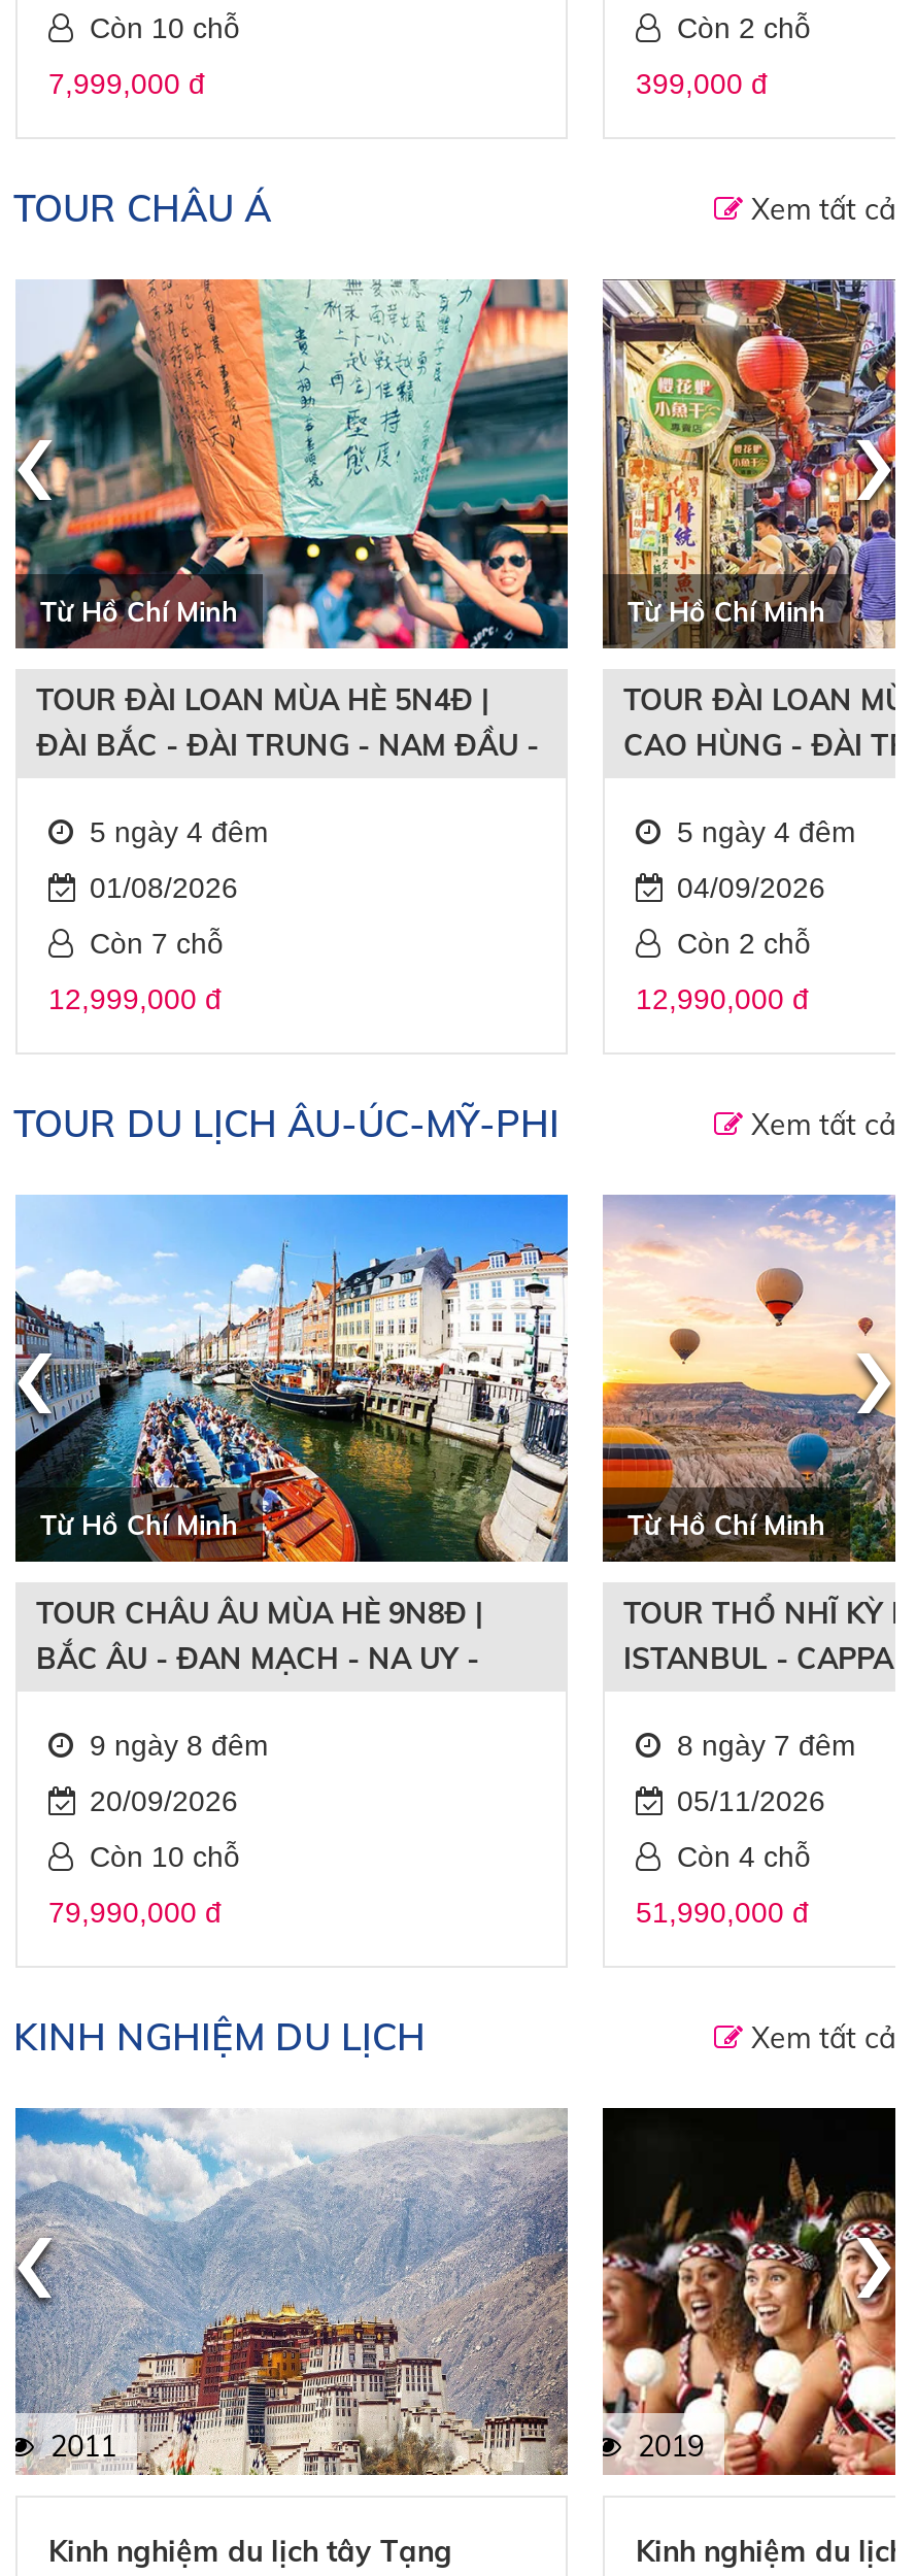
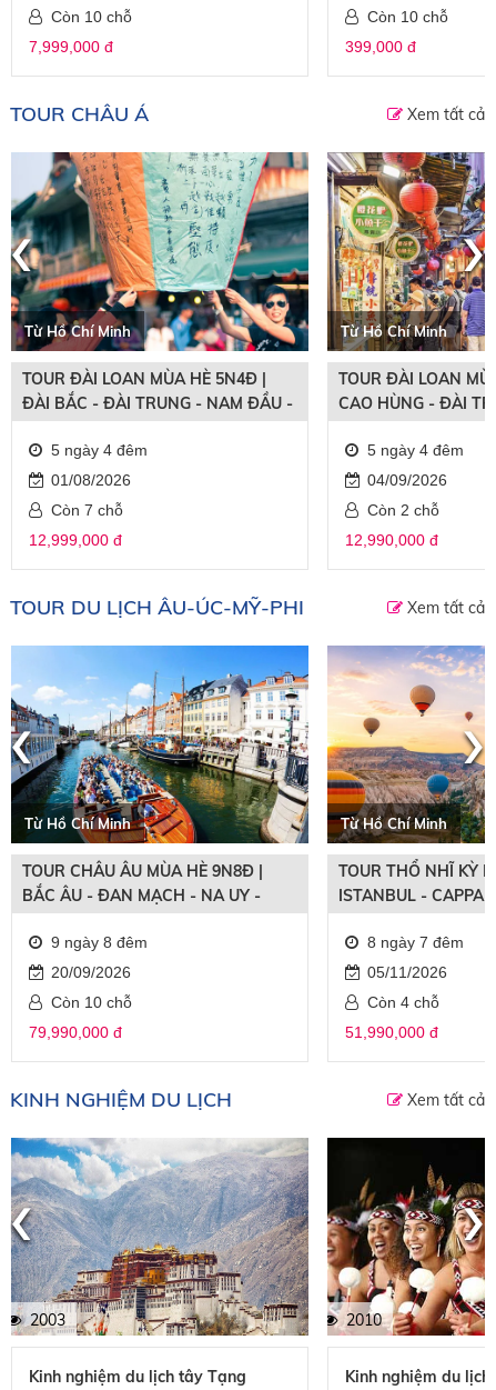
- Còn 2 chỗ
+ Còn 10 chỗ

- 2011
+ 2003

- 2019
+ 2010
